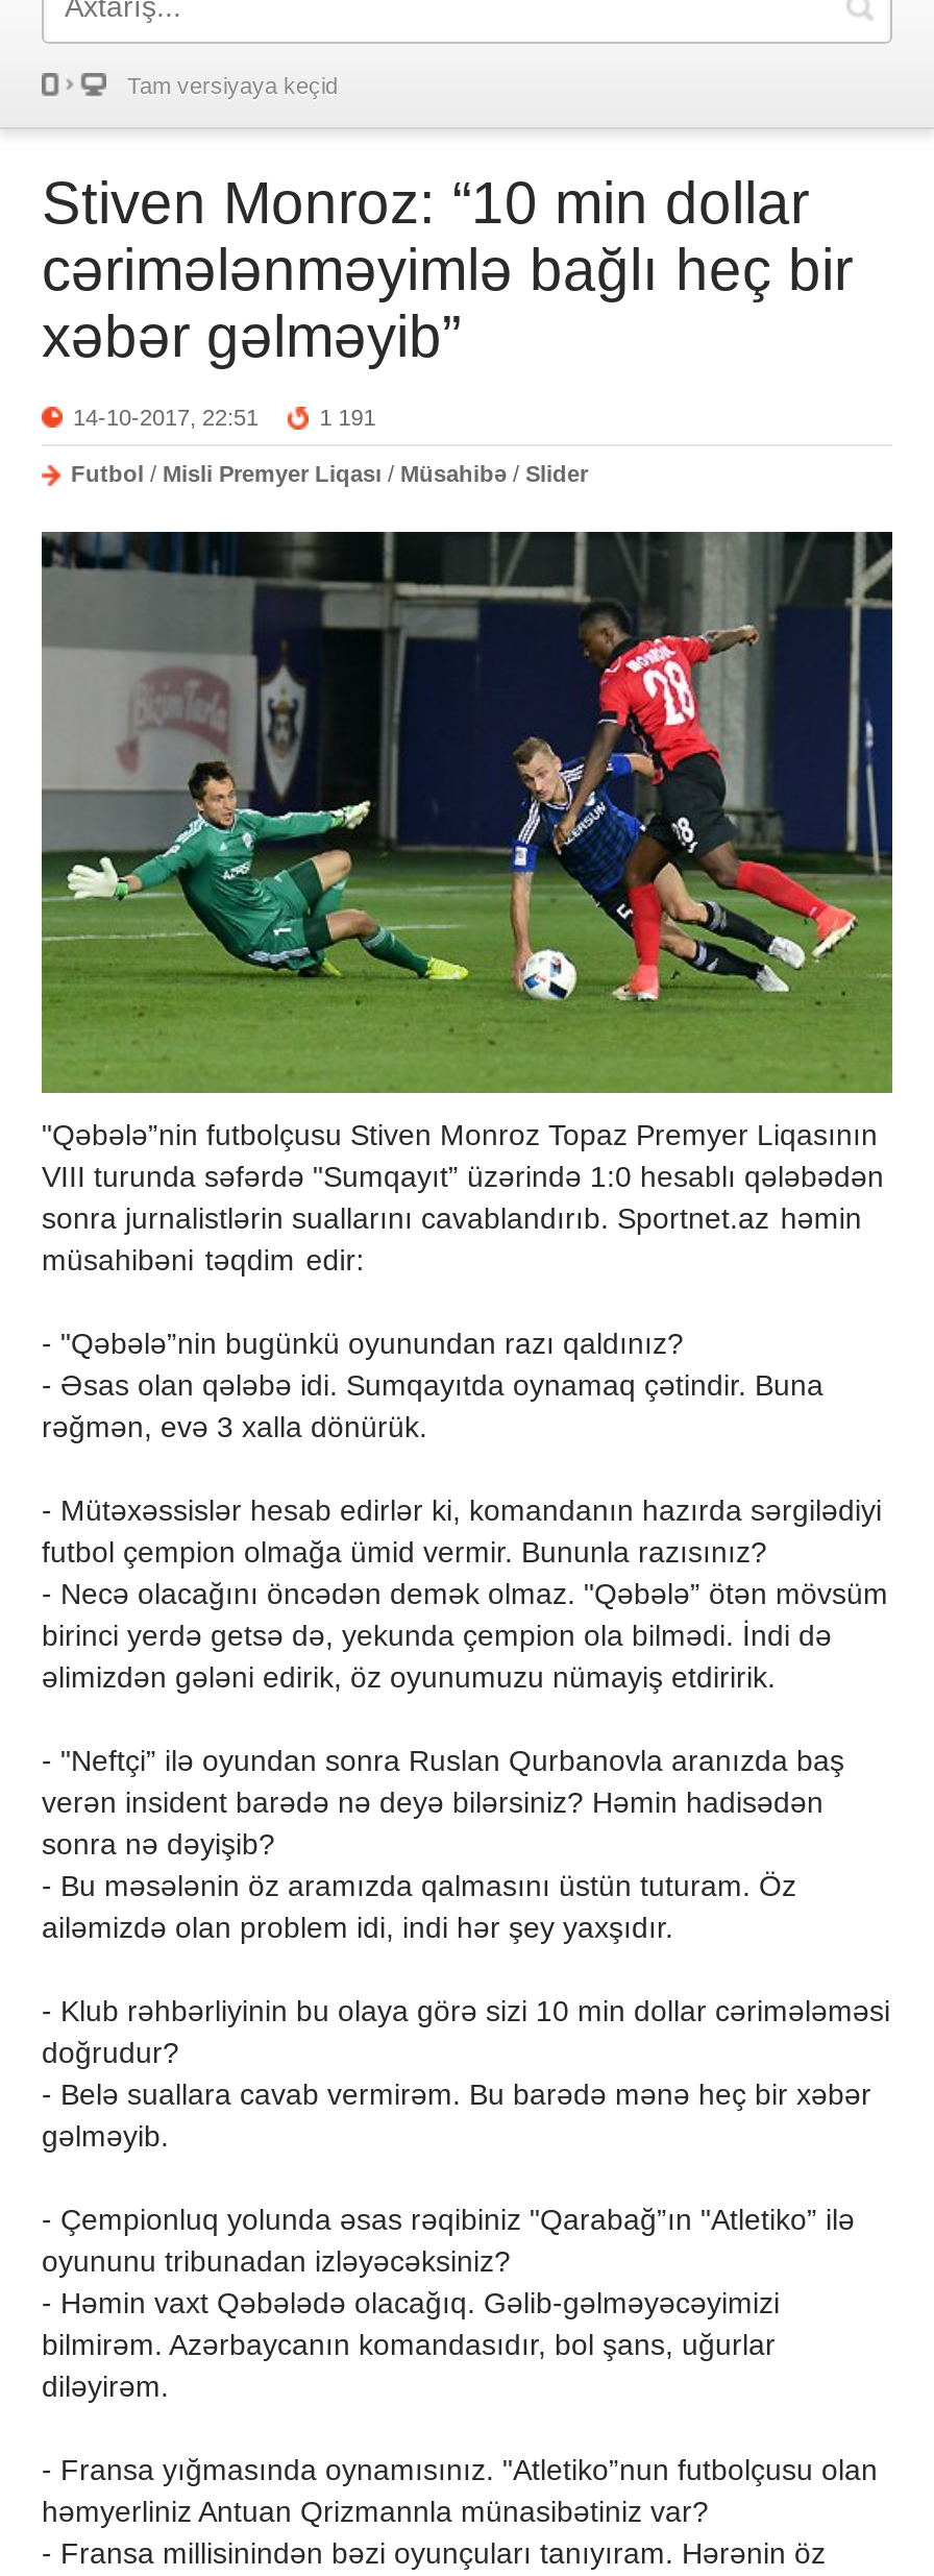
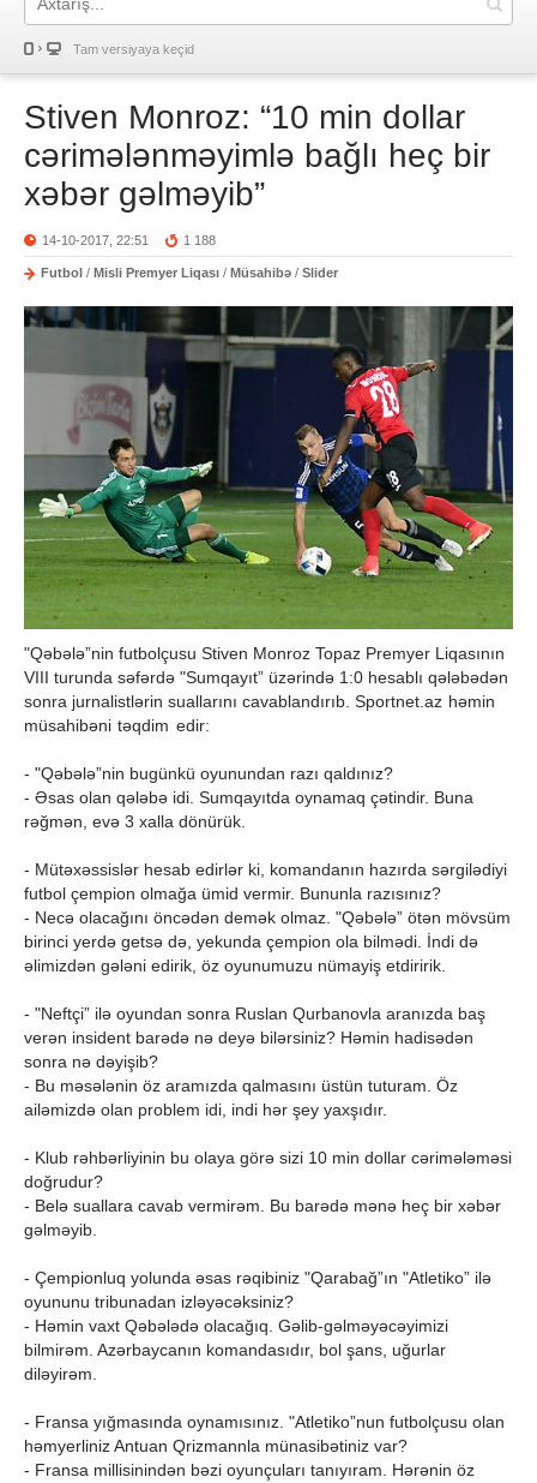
- 1 191
+ 1 188
